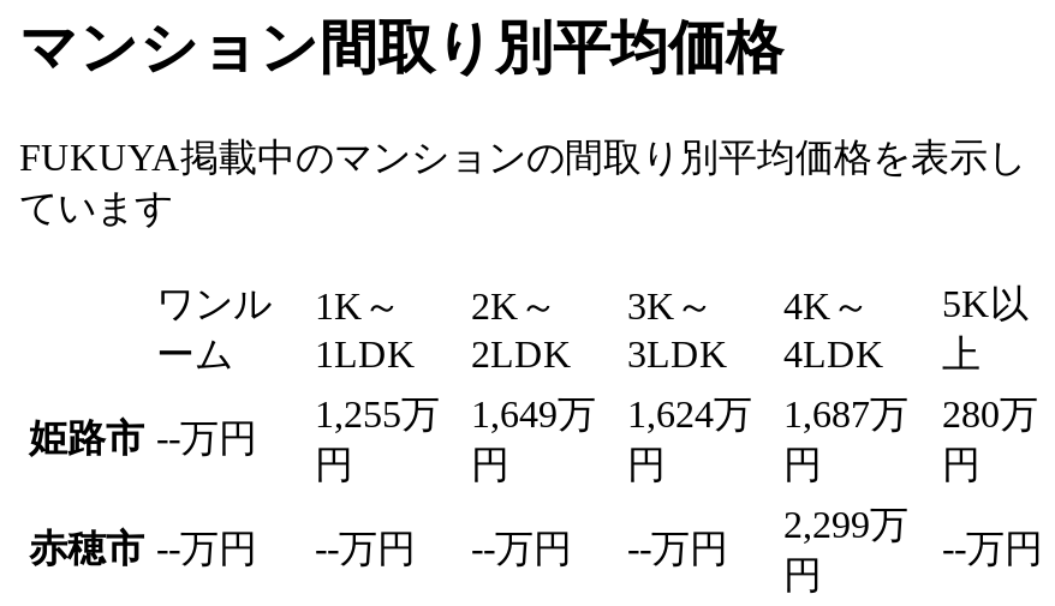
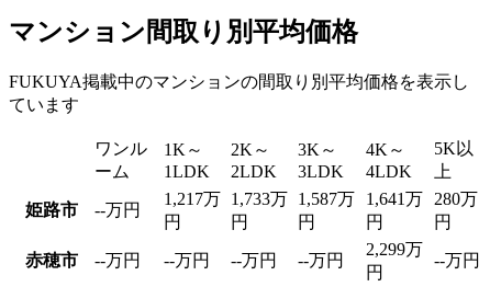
- 1,255万
+ 1,217万

- 1,649万
+ 1,733万

- 1,624万
+ 1,587万

- 1,687万
+ 1,641万
